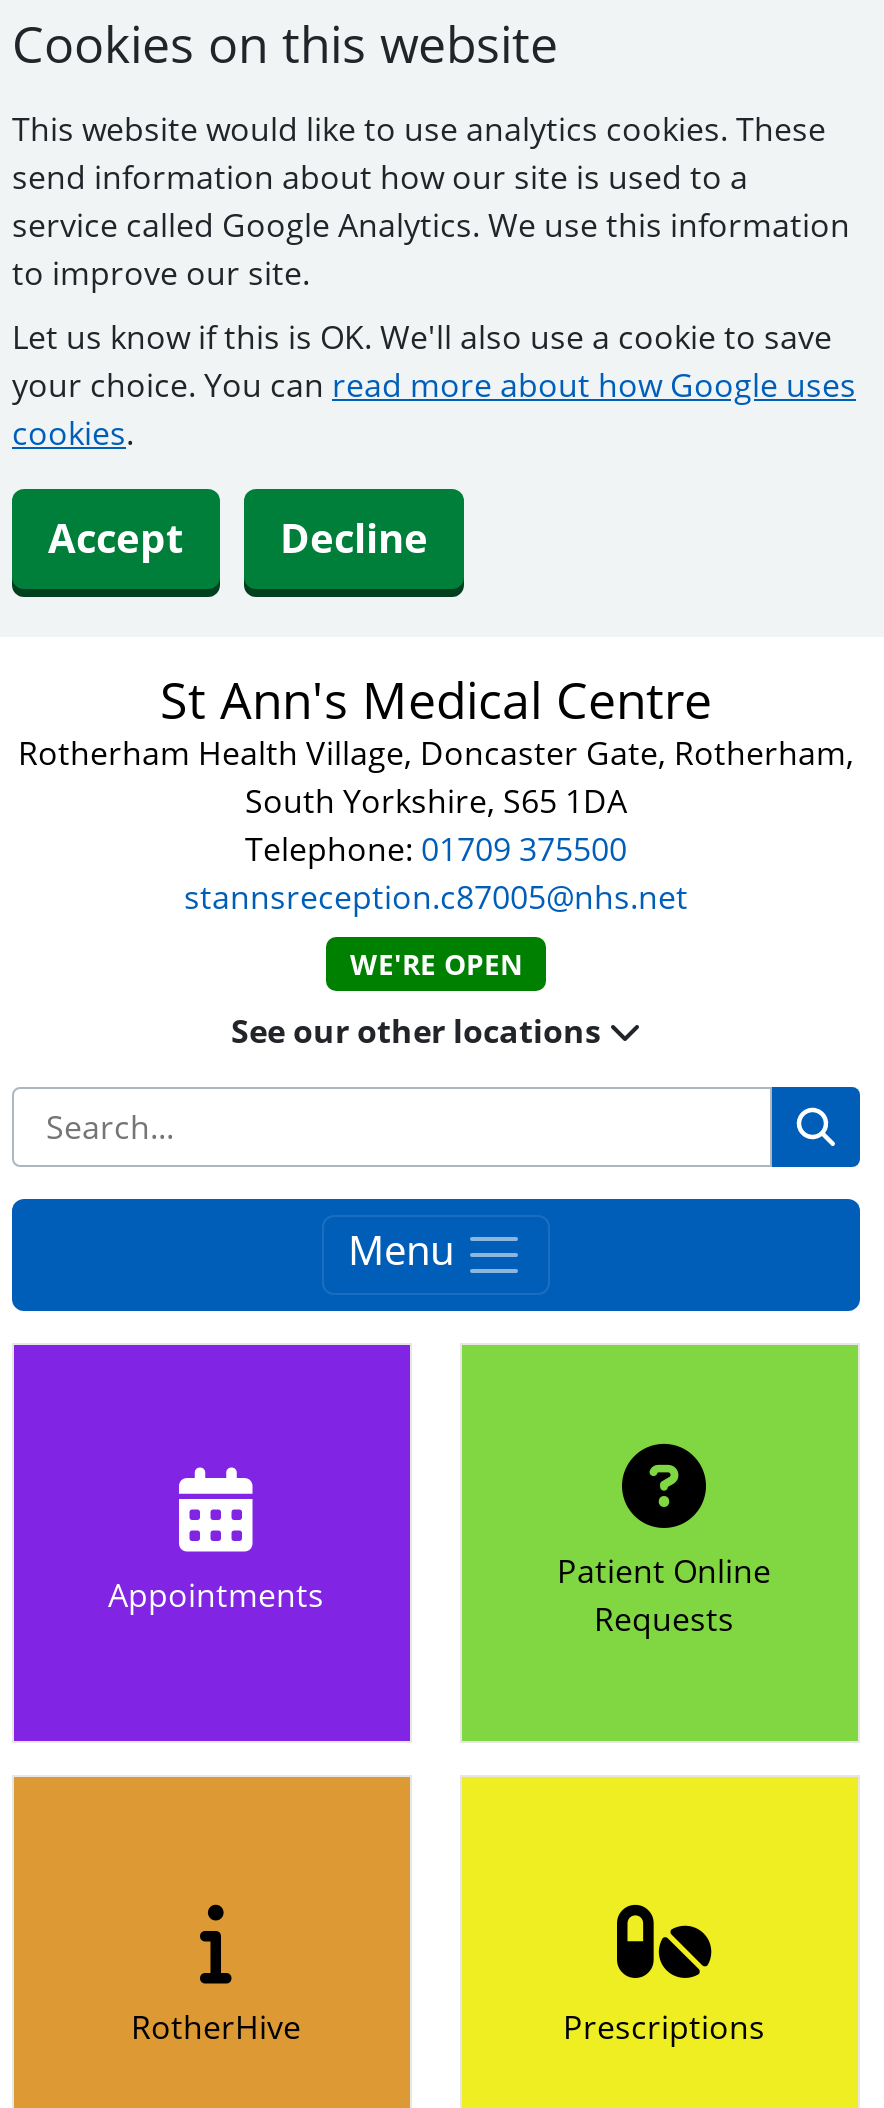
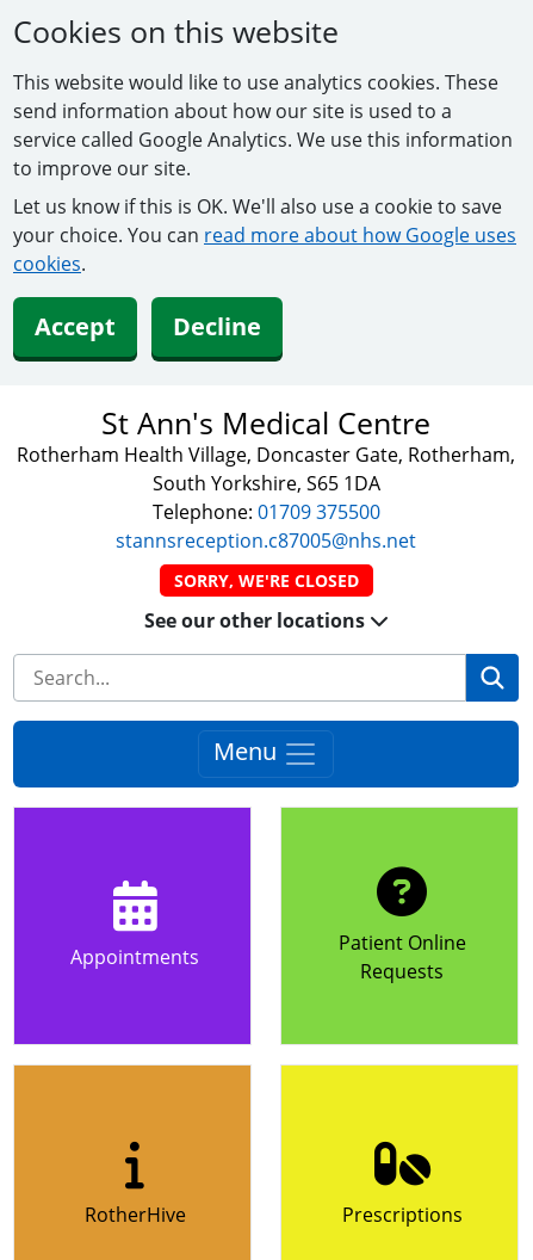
- WE'RE OPEN
+ SORRY, WE'RE CLOSED
